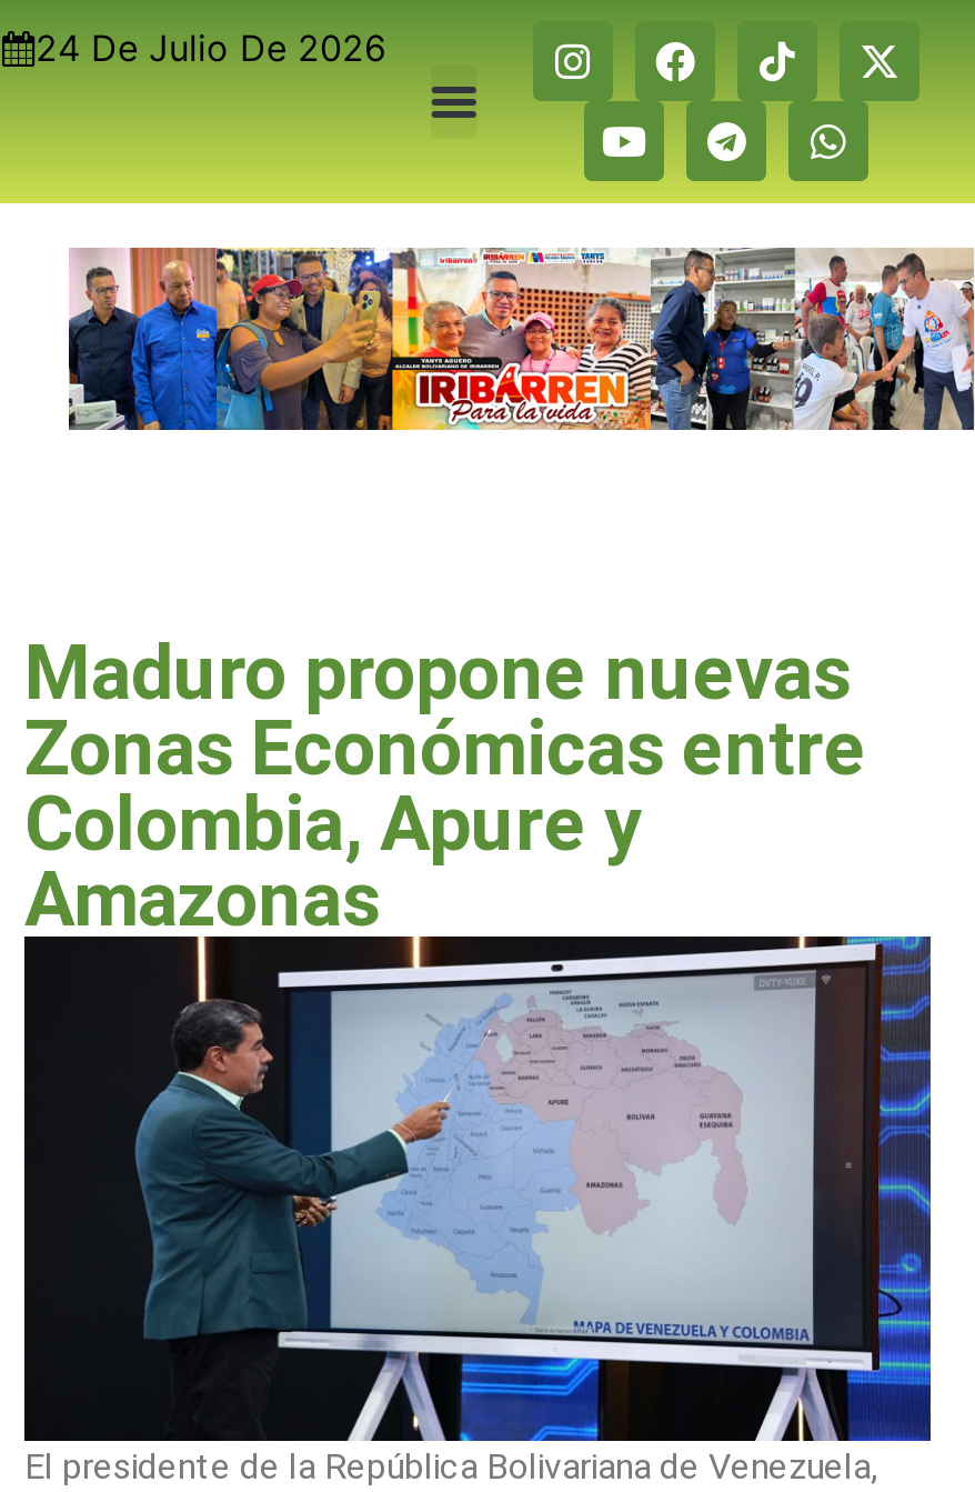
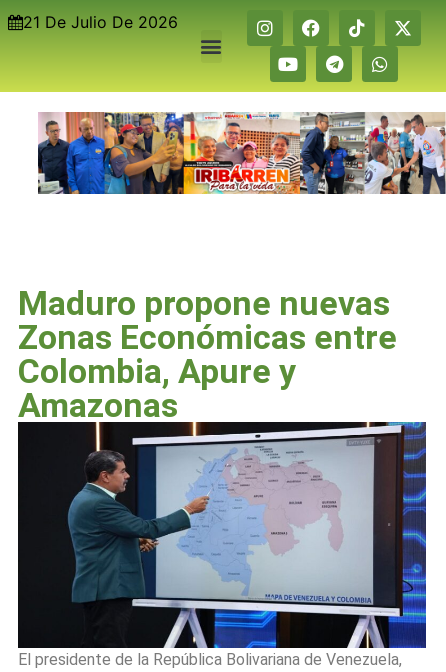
- 24 De Julio De 2026
+ 21 De Julio De 2026
